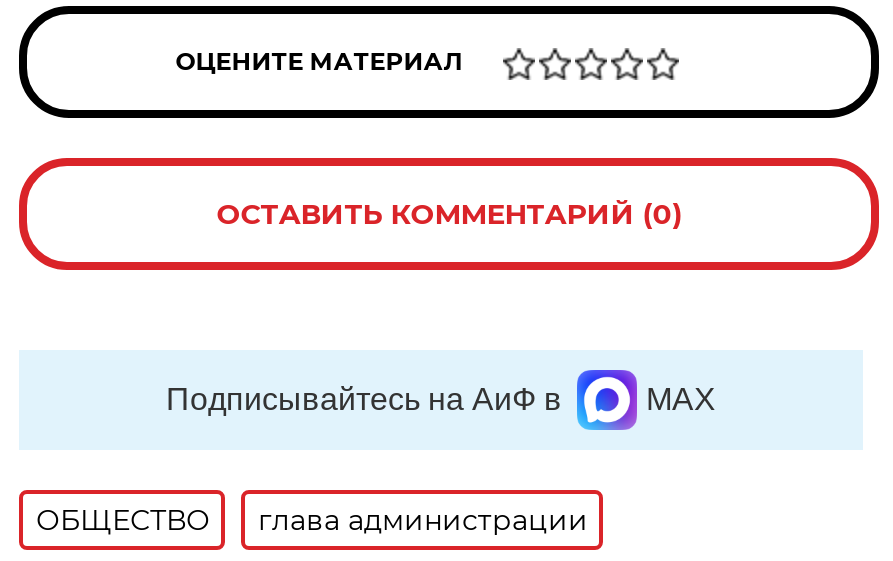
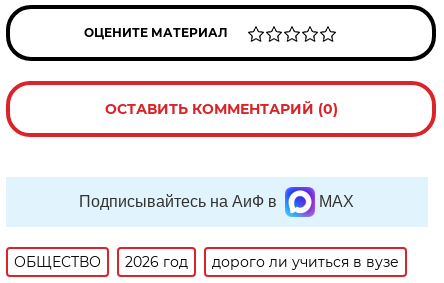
- глава администрации
+ 2026 год
+ дорого ли учиться в вузе
